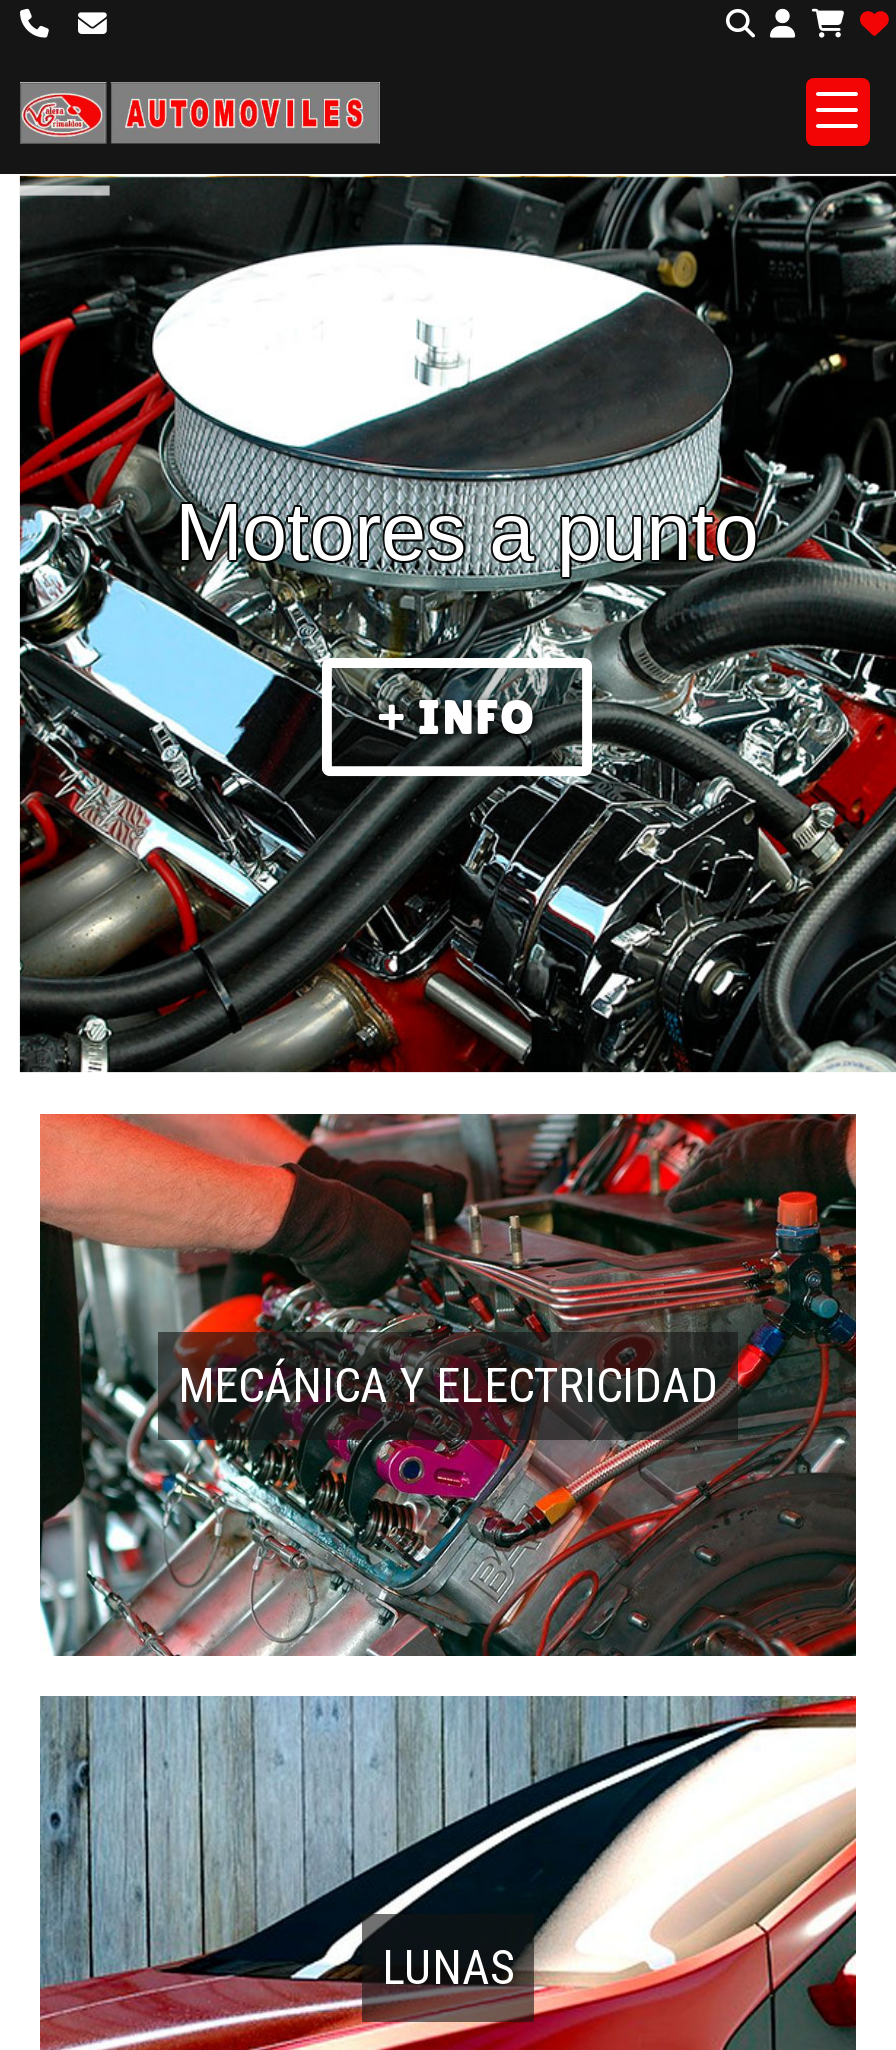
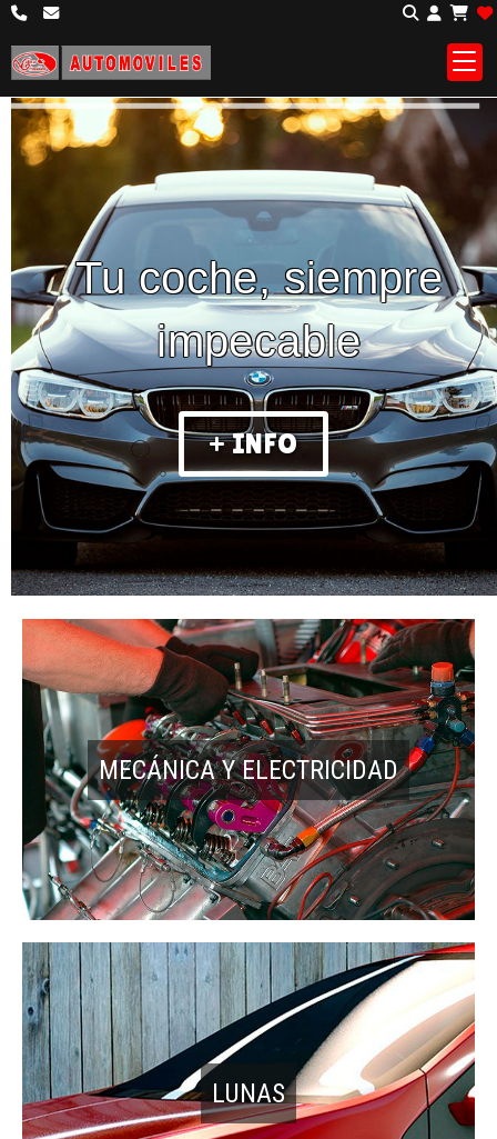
- [image]
- Motores a punto
+ [image]
+ Tu coche, siempre
+ impecable

moved down: + INFO
